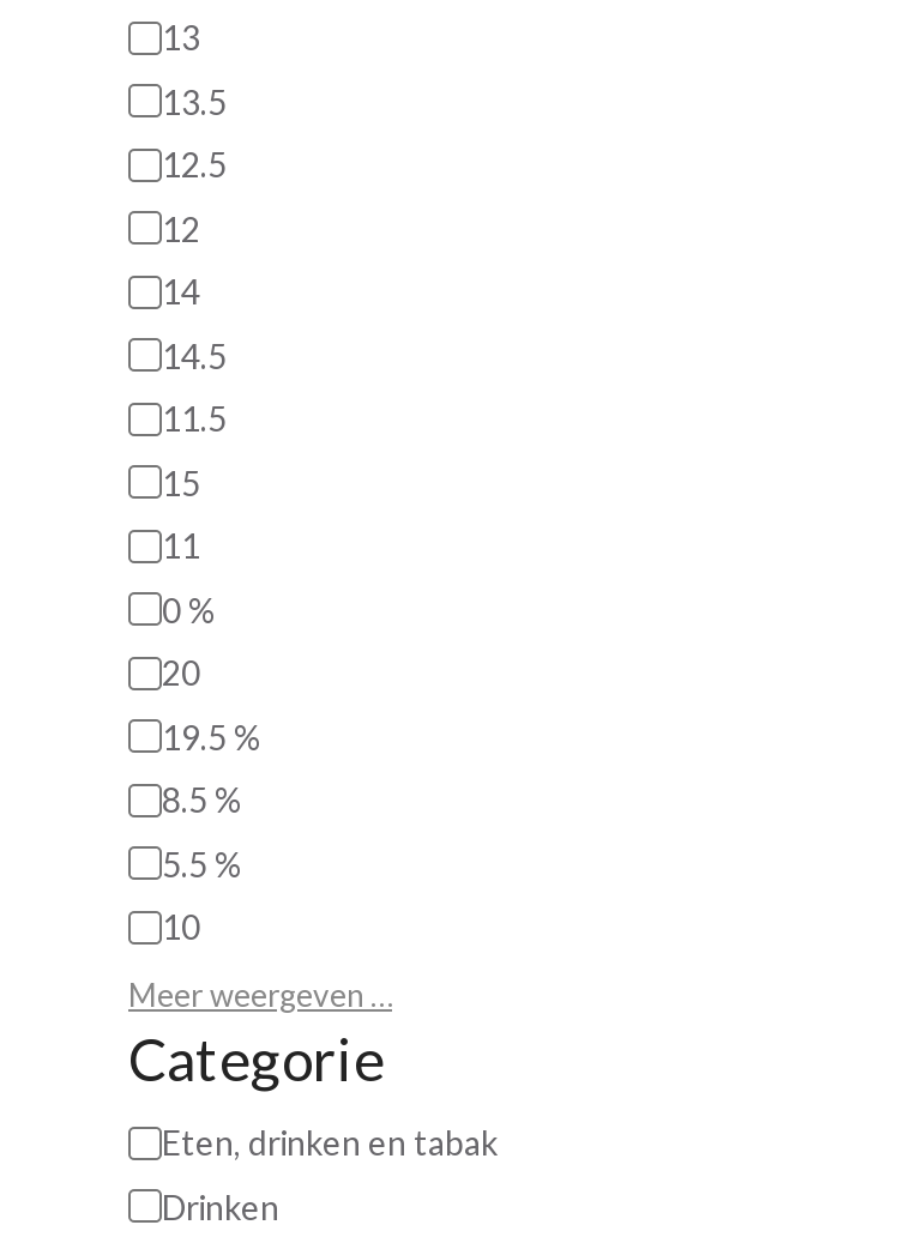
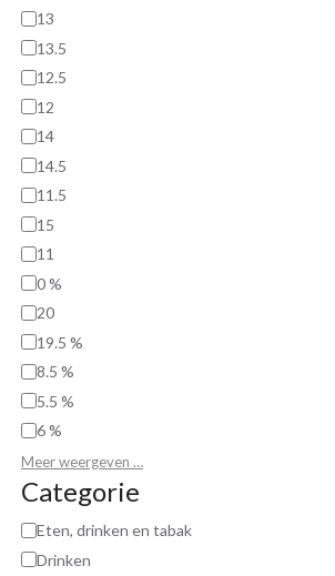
- 10
+ 6 %
